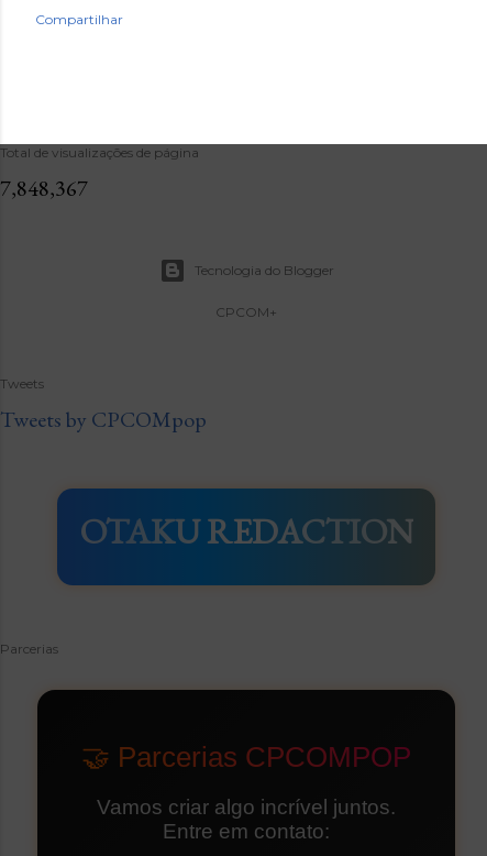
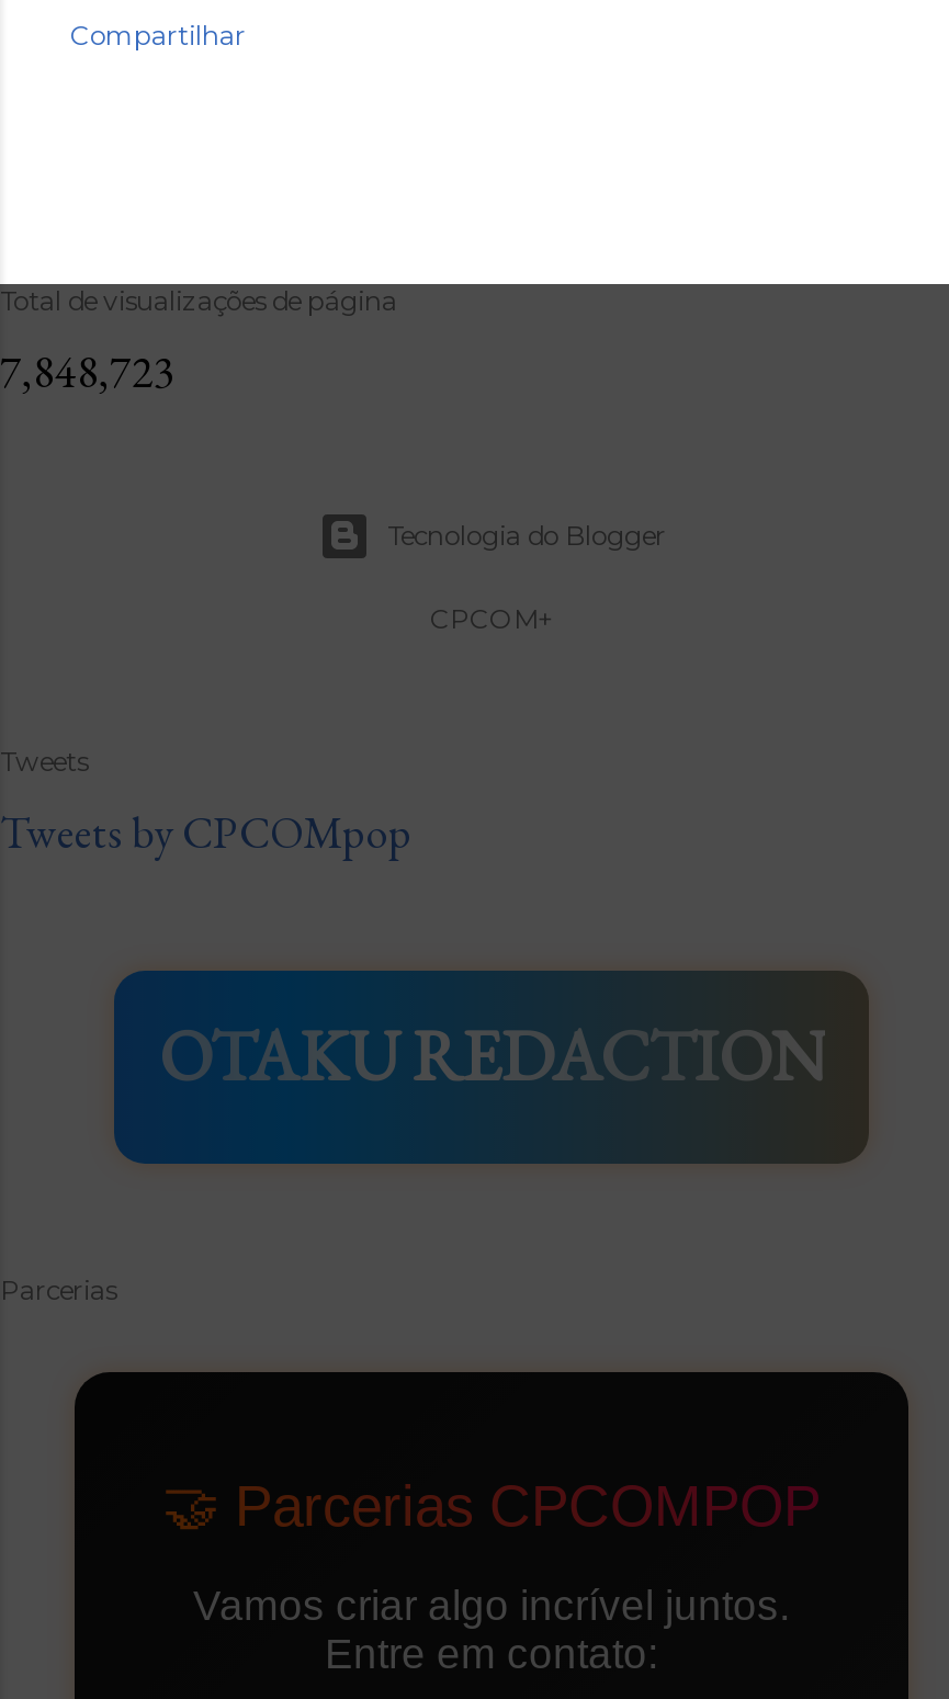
- 7,848,367
+ 7,848,723
